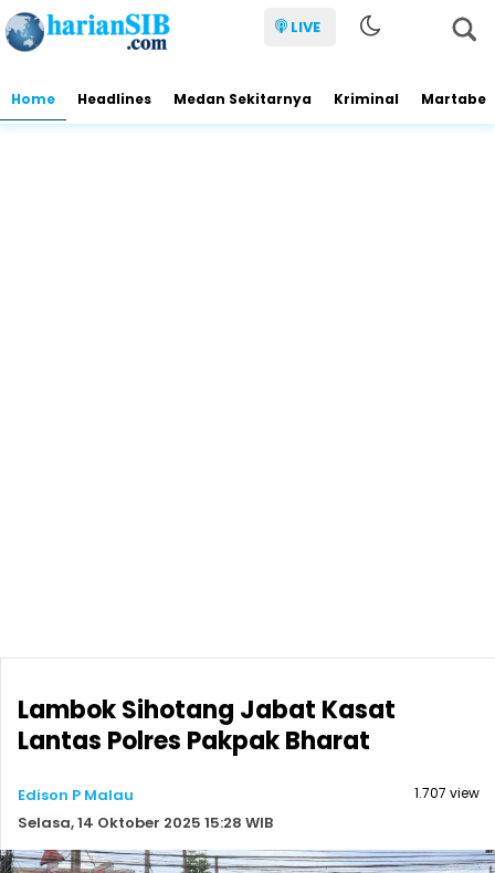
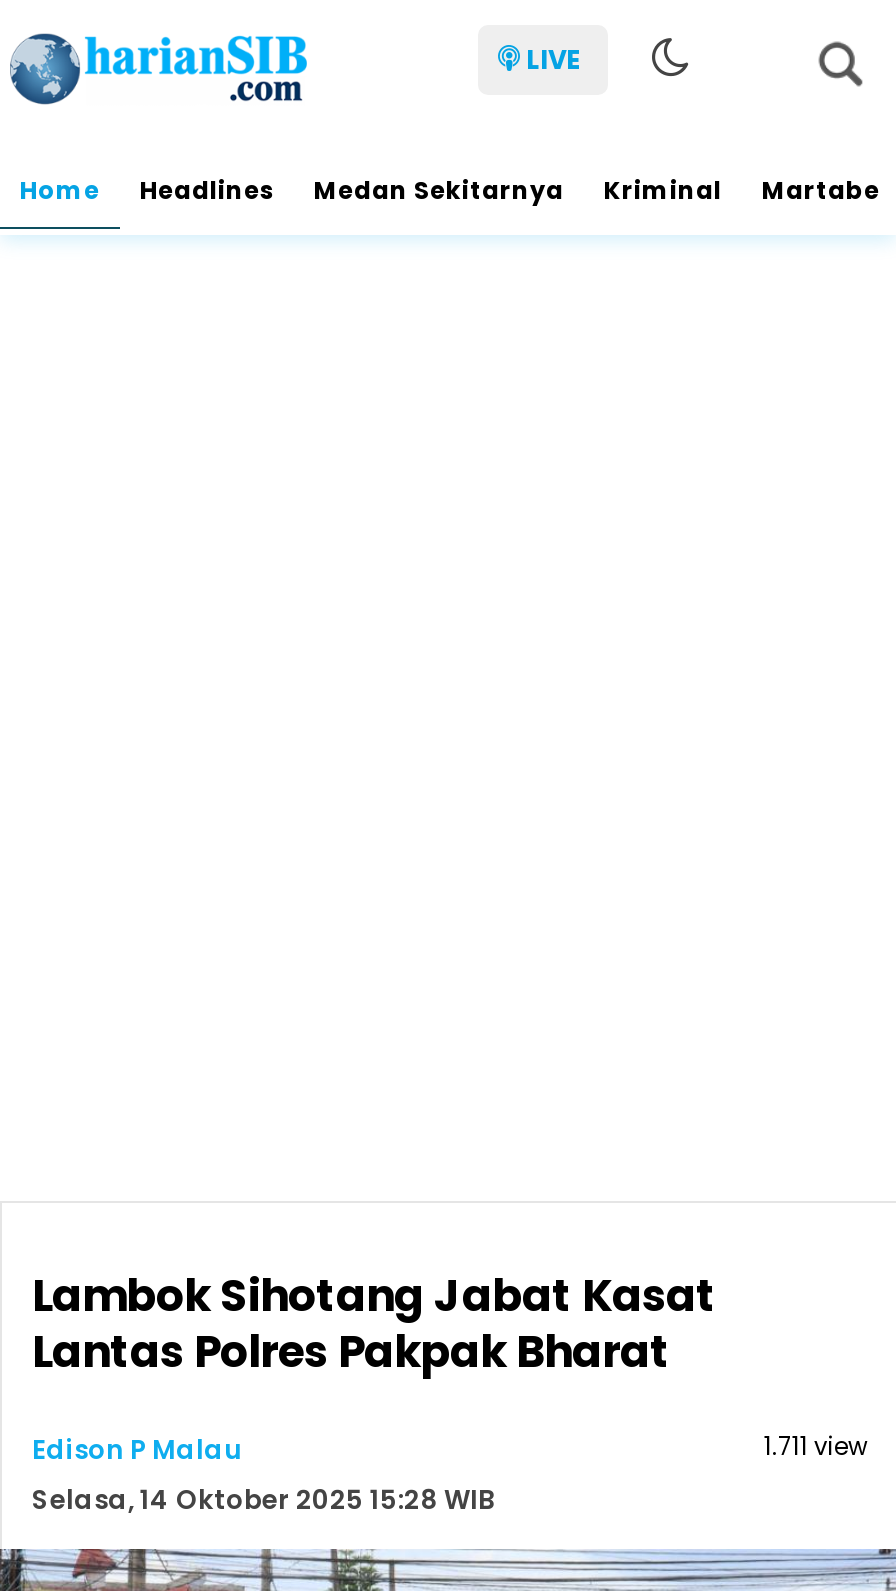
- 1.707 view
+ 1.711 view
